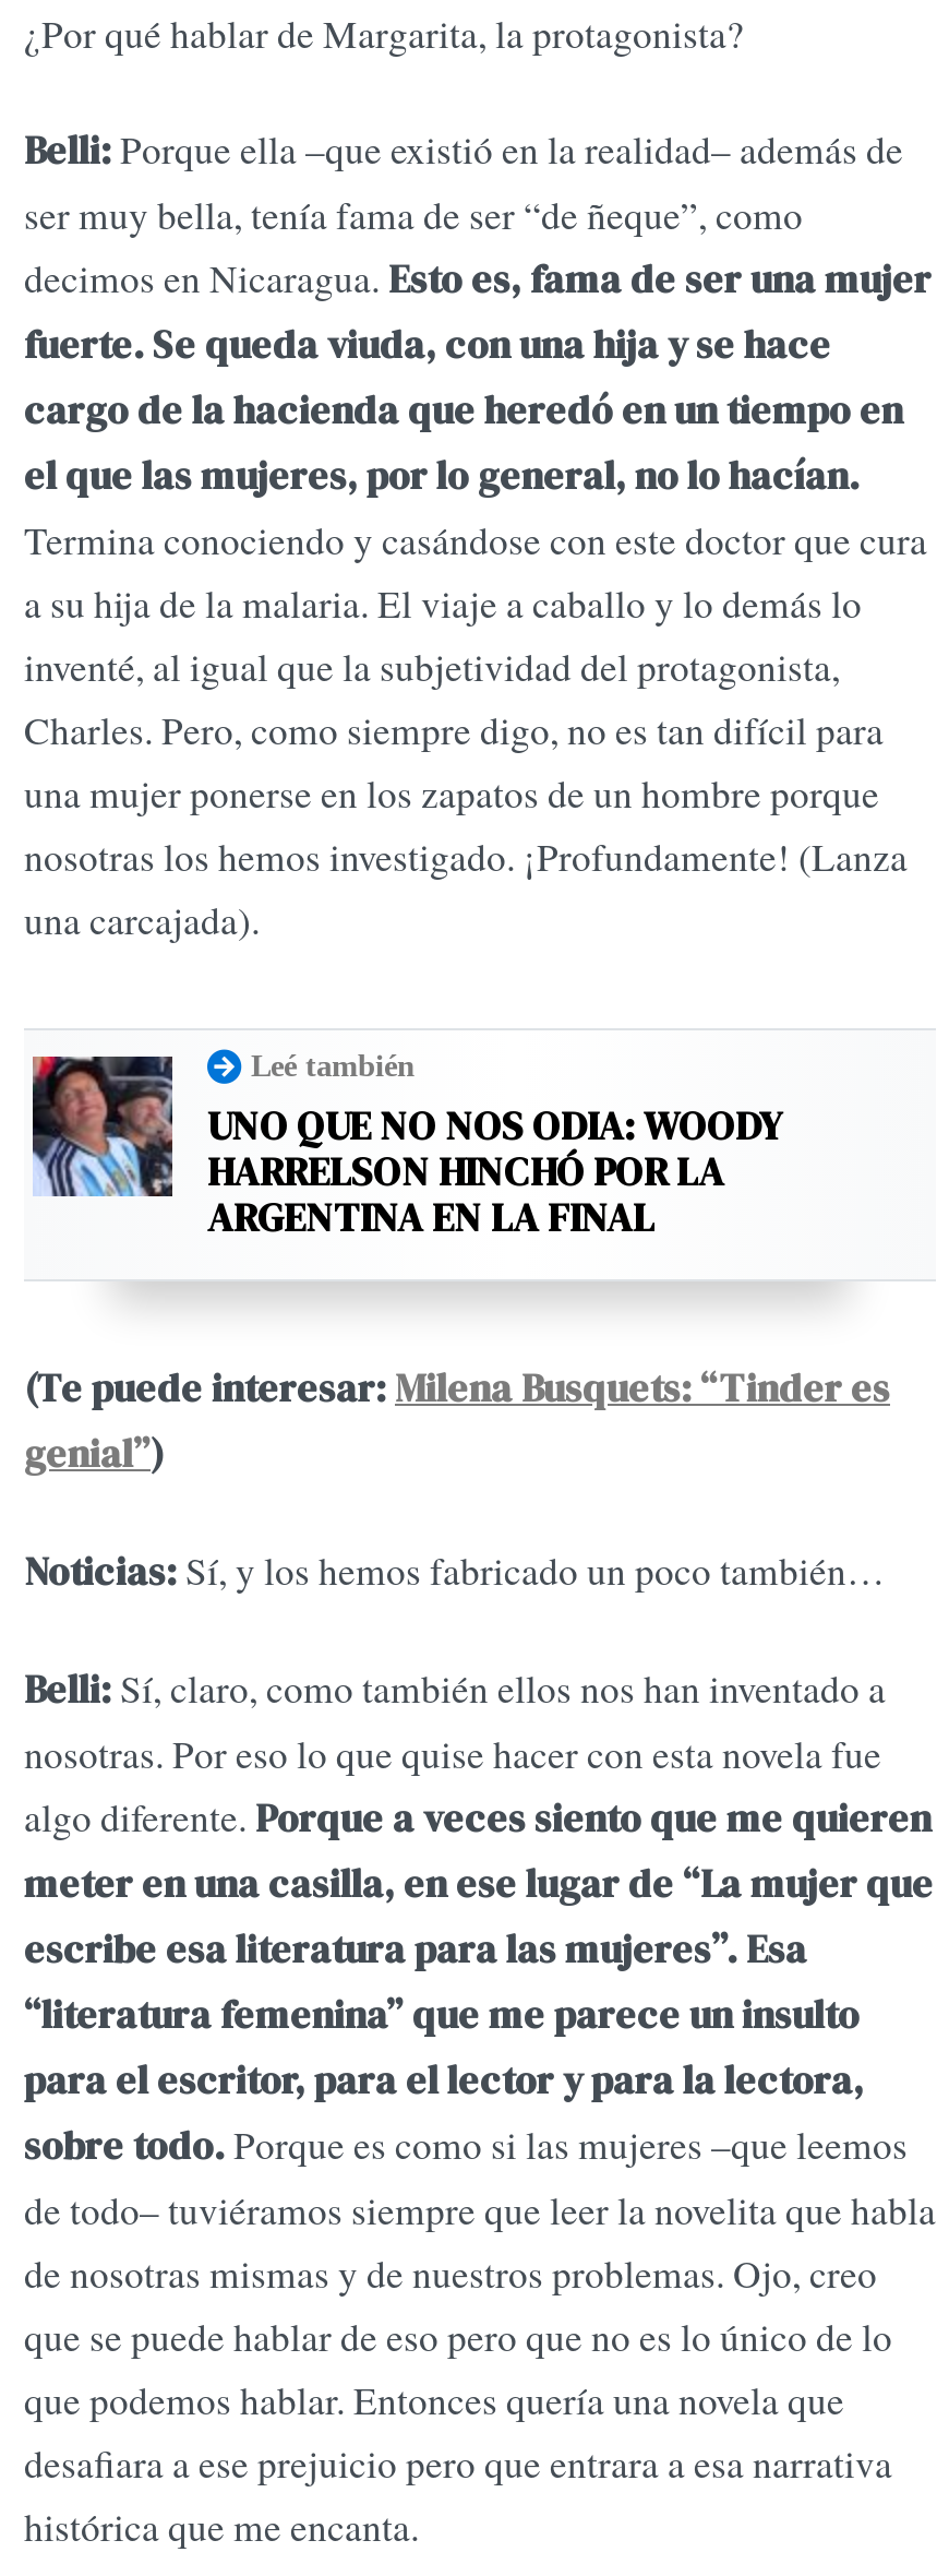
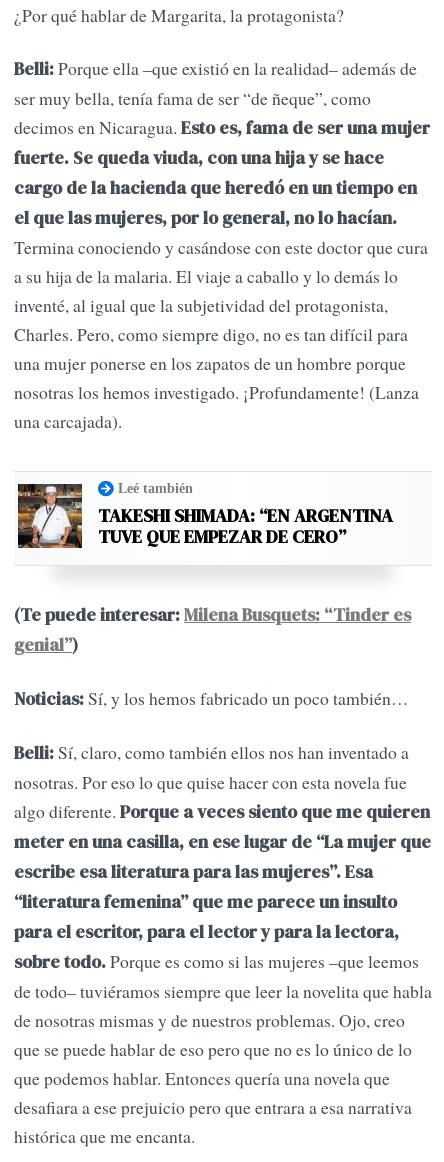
- [image]
- UNO QUE NO NOS ODIA: WOODY
- HARRELSON HINCHÓ POR LA
- ARGENTINA EN LA FINAL
+ [image]
+ TAKESHI SHIMADA: “EN ARGENTINA
+ TUVE QUE EMPEZAR DE CERO”
